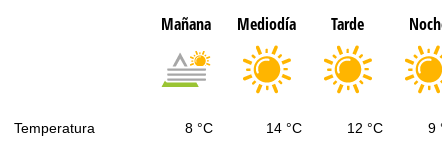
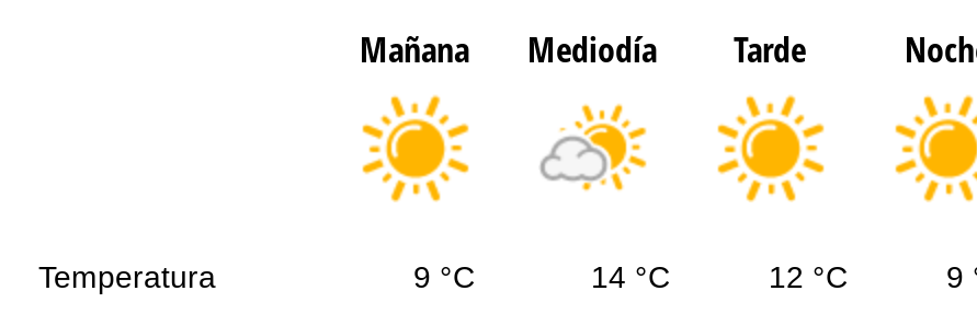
- [image]
- 8 °C
+ [image]
+ 9 °C

- [image]
+ [image]
